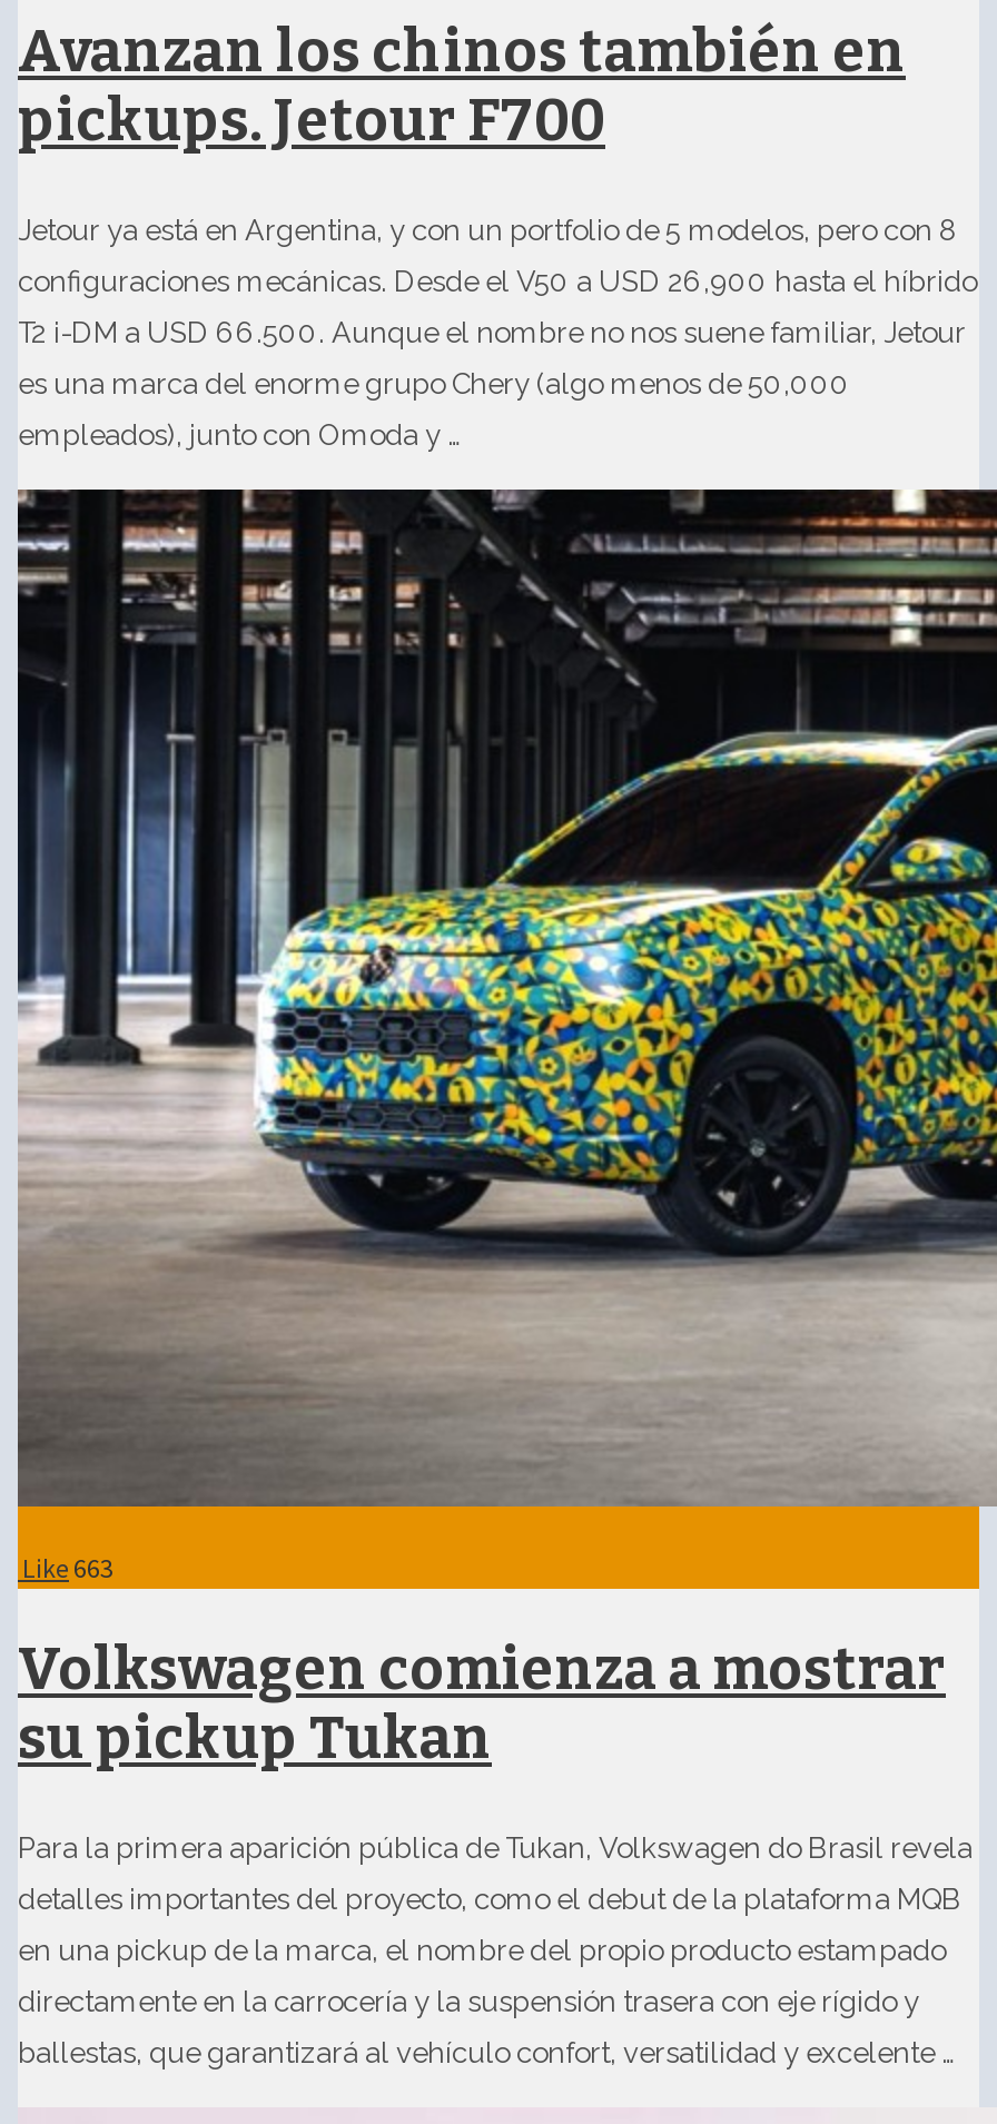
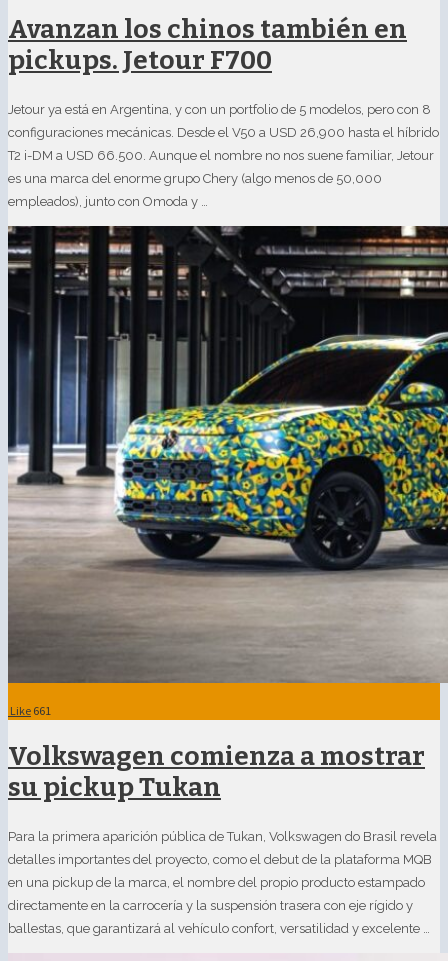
- Like 663
+ Like 661
